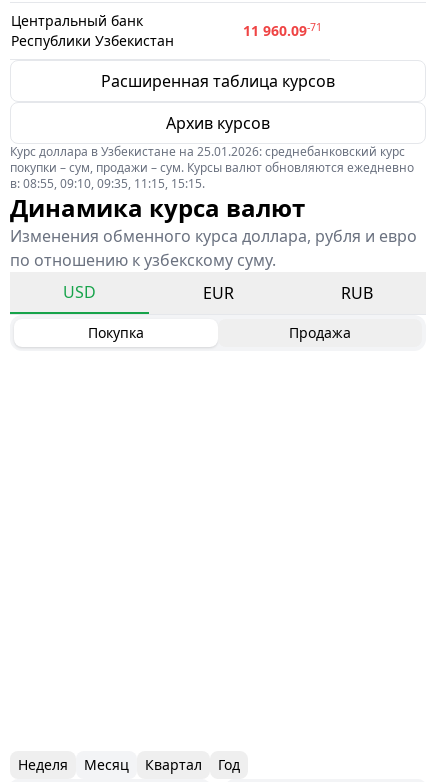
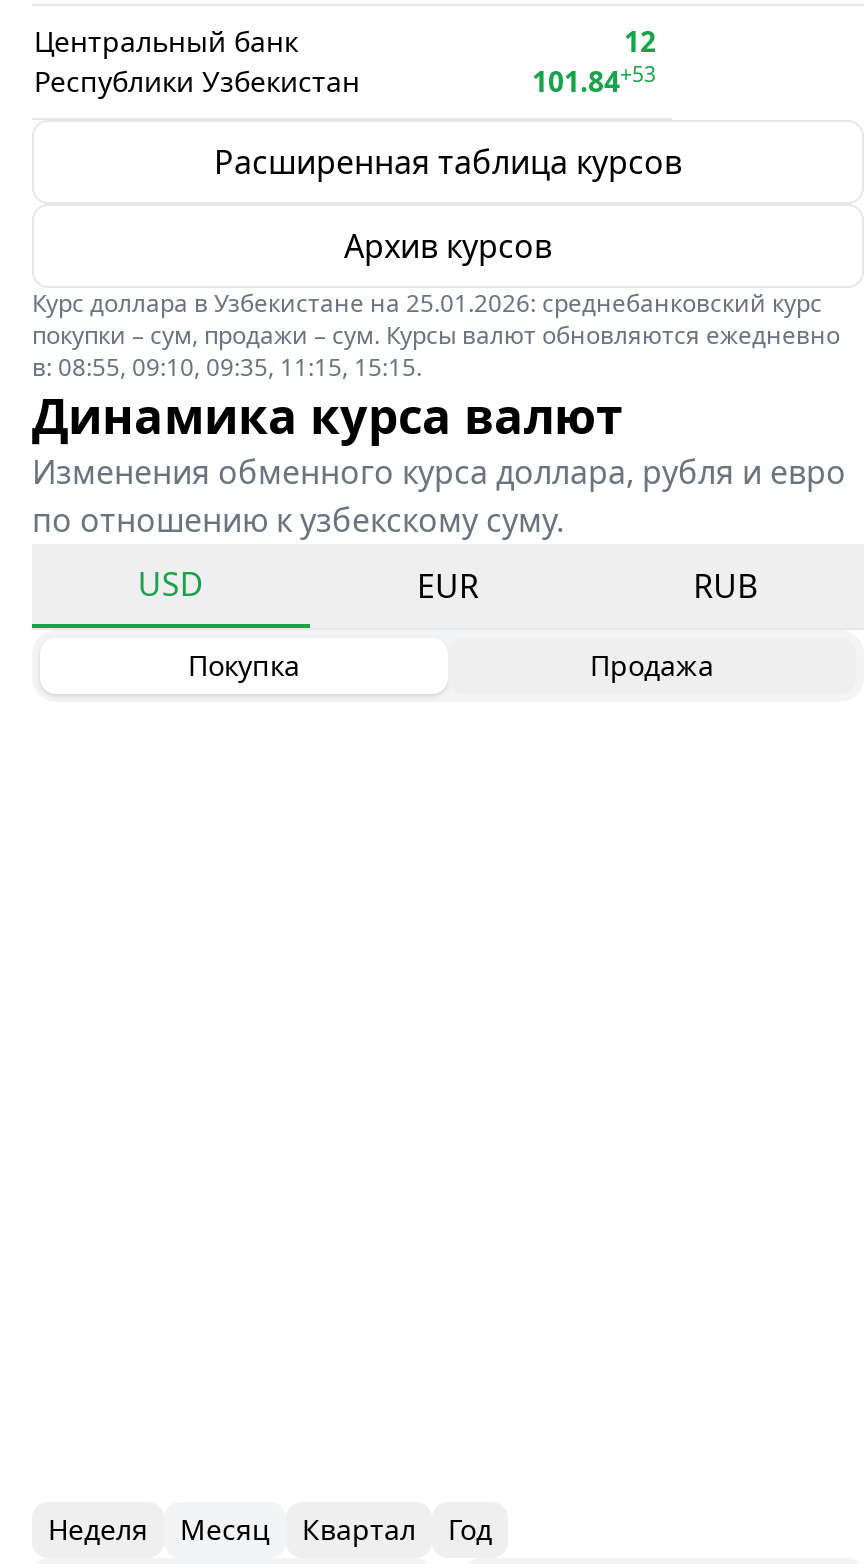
- 11 960.09-71
+ 12
+ 101.84+53
